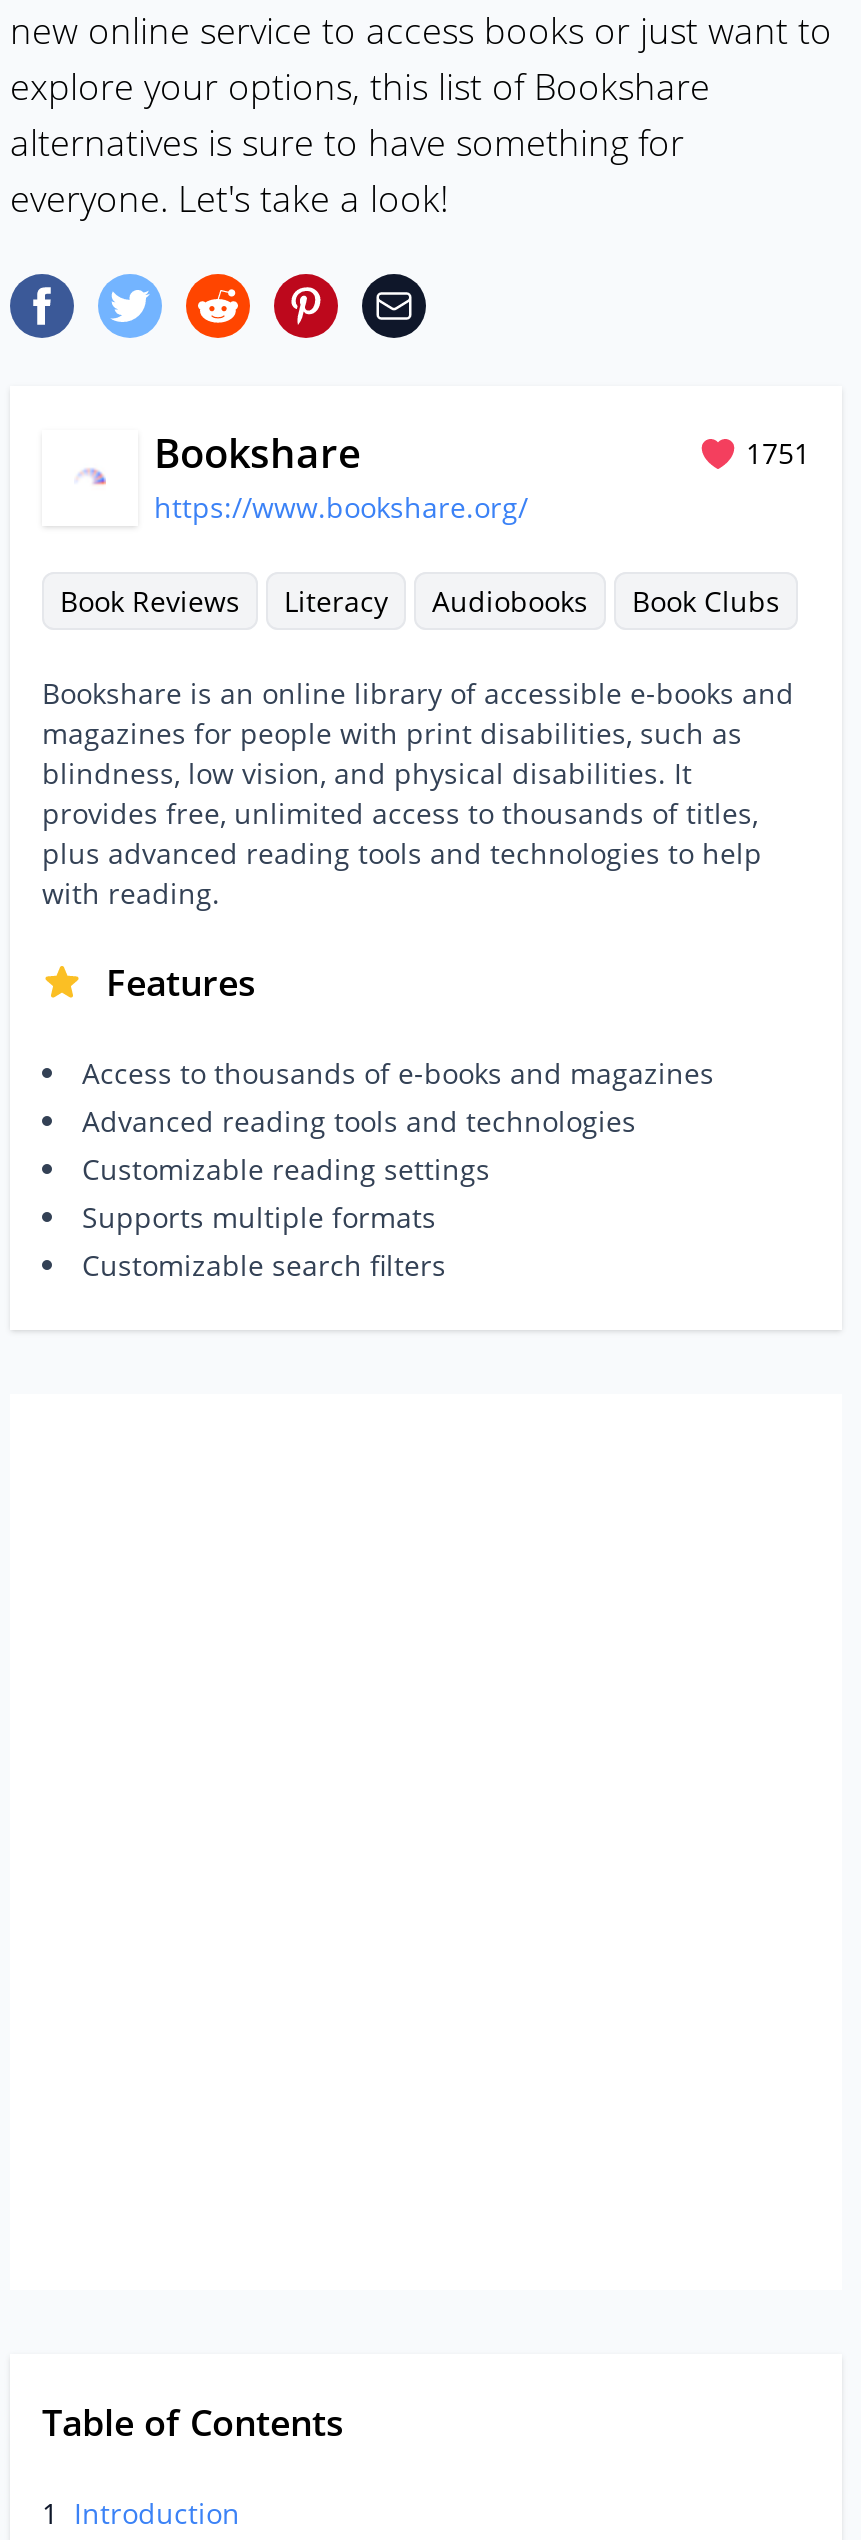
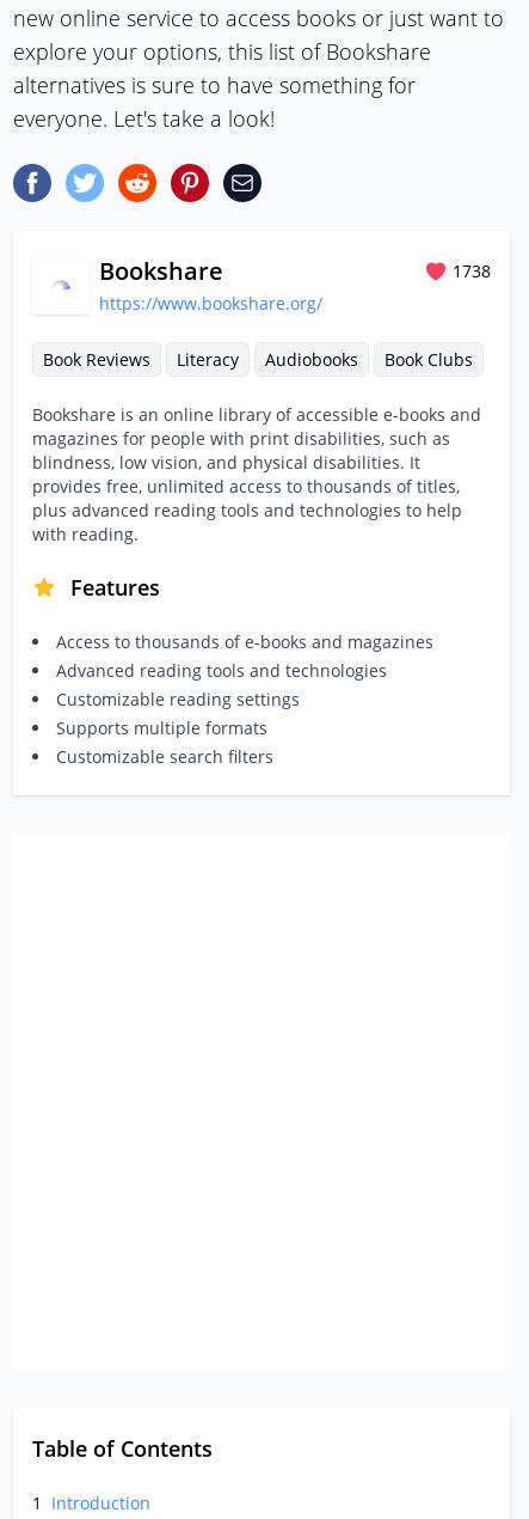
- 1751
+ 1738
